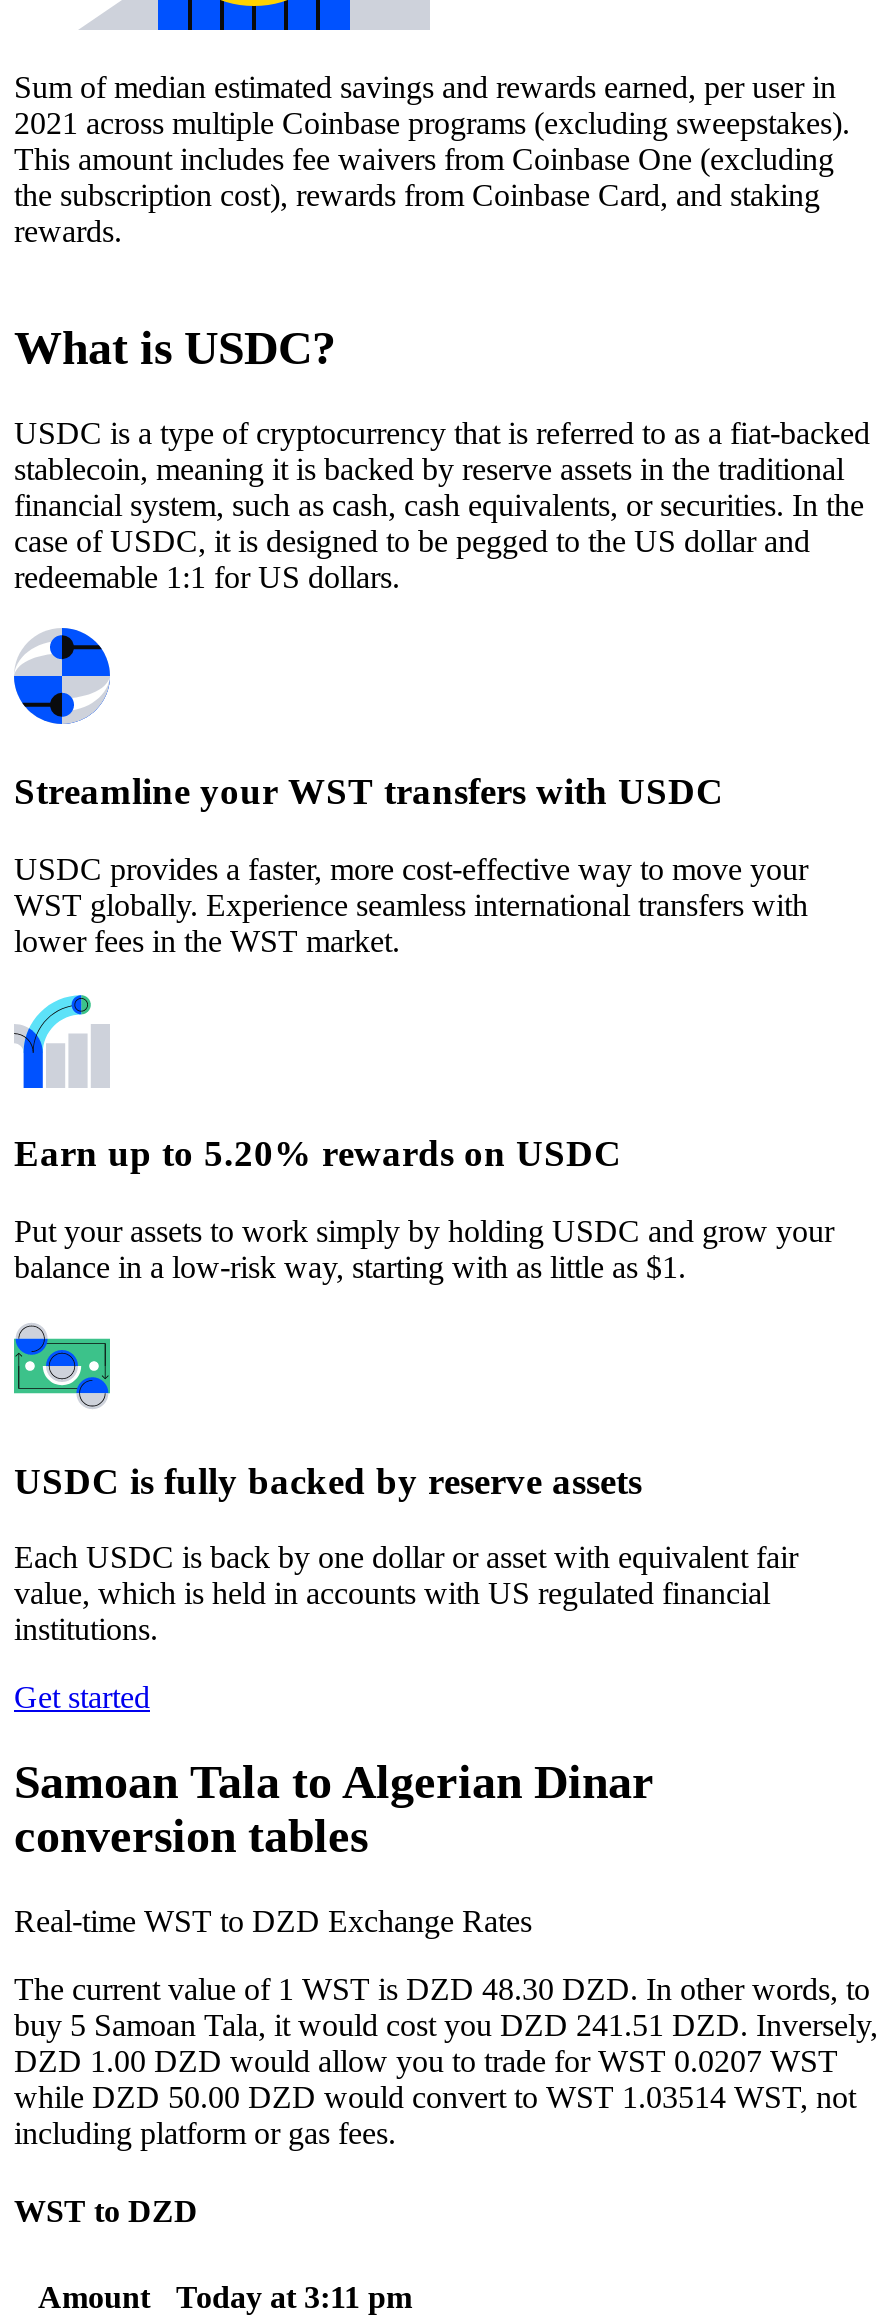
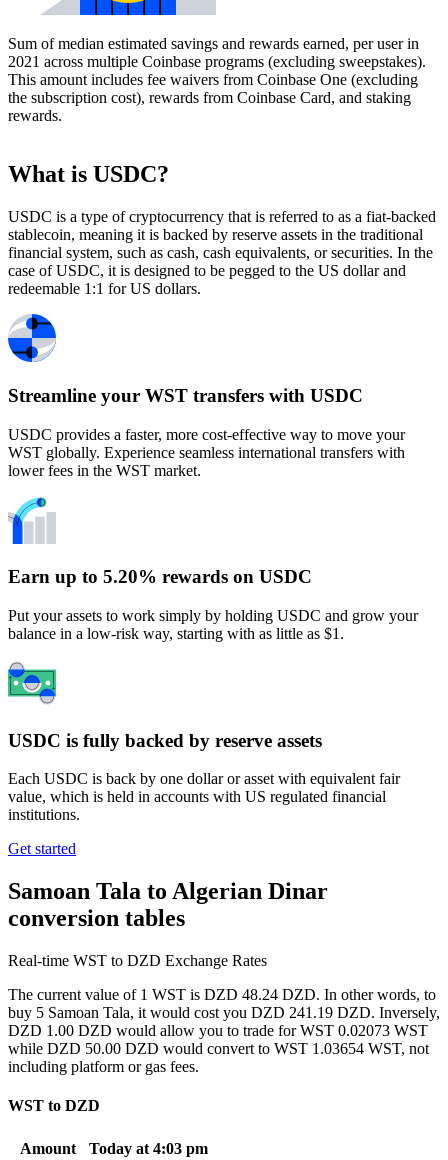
- The current value of 1 WST is DZD 48.30 DZD. In other words, to
+ The current value of 1 WST is DZD 48.24 DZD. In other words, to

- buy 5 Samoan Tala, it would cost you DZD 241.51 DZD. Inversely,
+ buy 5 Samoan Tala, it would cost you DZD 241.19 DZD. Inversely,

- DZD 1.00 DZD would allow you to trade for WST 0.0207 WST
+ DZD 1.00 DZD would allow you to trade for WST 0.02073 WST

- while DZD 50.00 DZD would convert to WST 1.03514 WST, not
+ while DZD 50.00 DZD would convert to WST 1.03654 WST, not

- Amount Today at 3:11 pm
+ Amount Today at 4:03 pm
